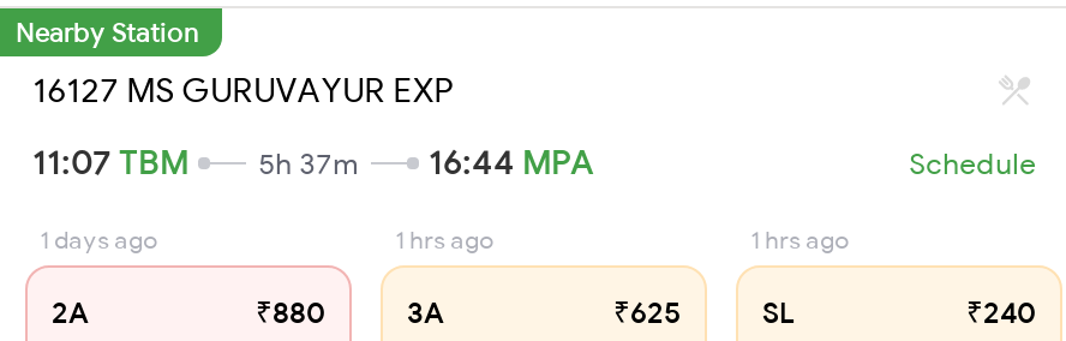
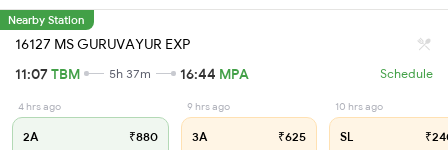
- 1 days ago
+ 4 hrs ago

- 1 hrs ago
+ 9 hrs ago

- 1 hrs ago
+ 10 hrs ago
